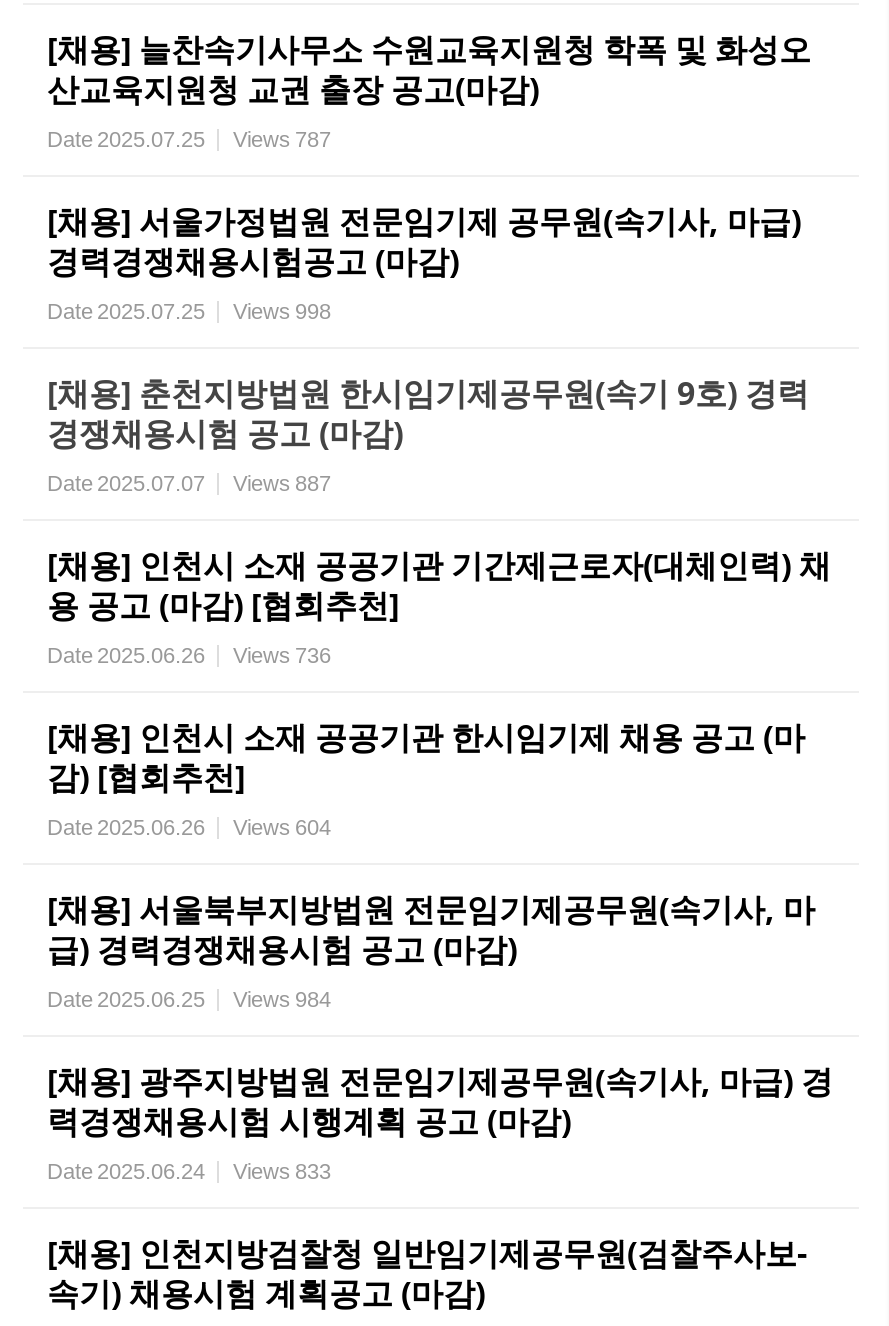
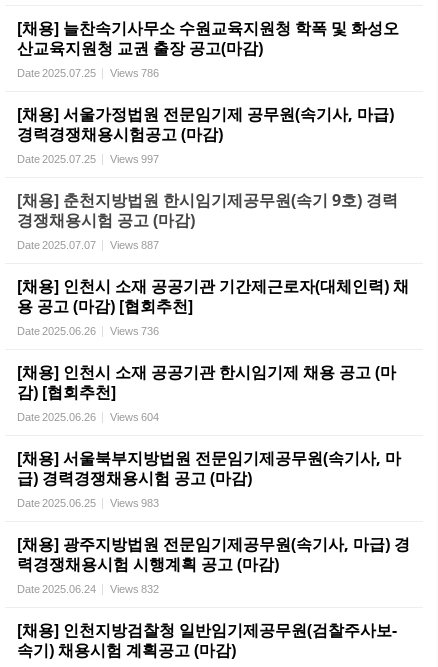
- Date 2025.07.25 Views 787
+ Date 2025.07.25 Views 786

- Date 2025.07.25 Views 998
+ Date 2025.07.25 Views 997

- Date 2025.06.25 Views 984
+ Date 2025.06.25 Views 983

- Date 2025.06.24 Views 833
+ Date 2025.06.24 Views 832
